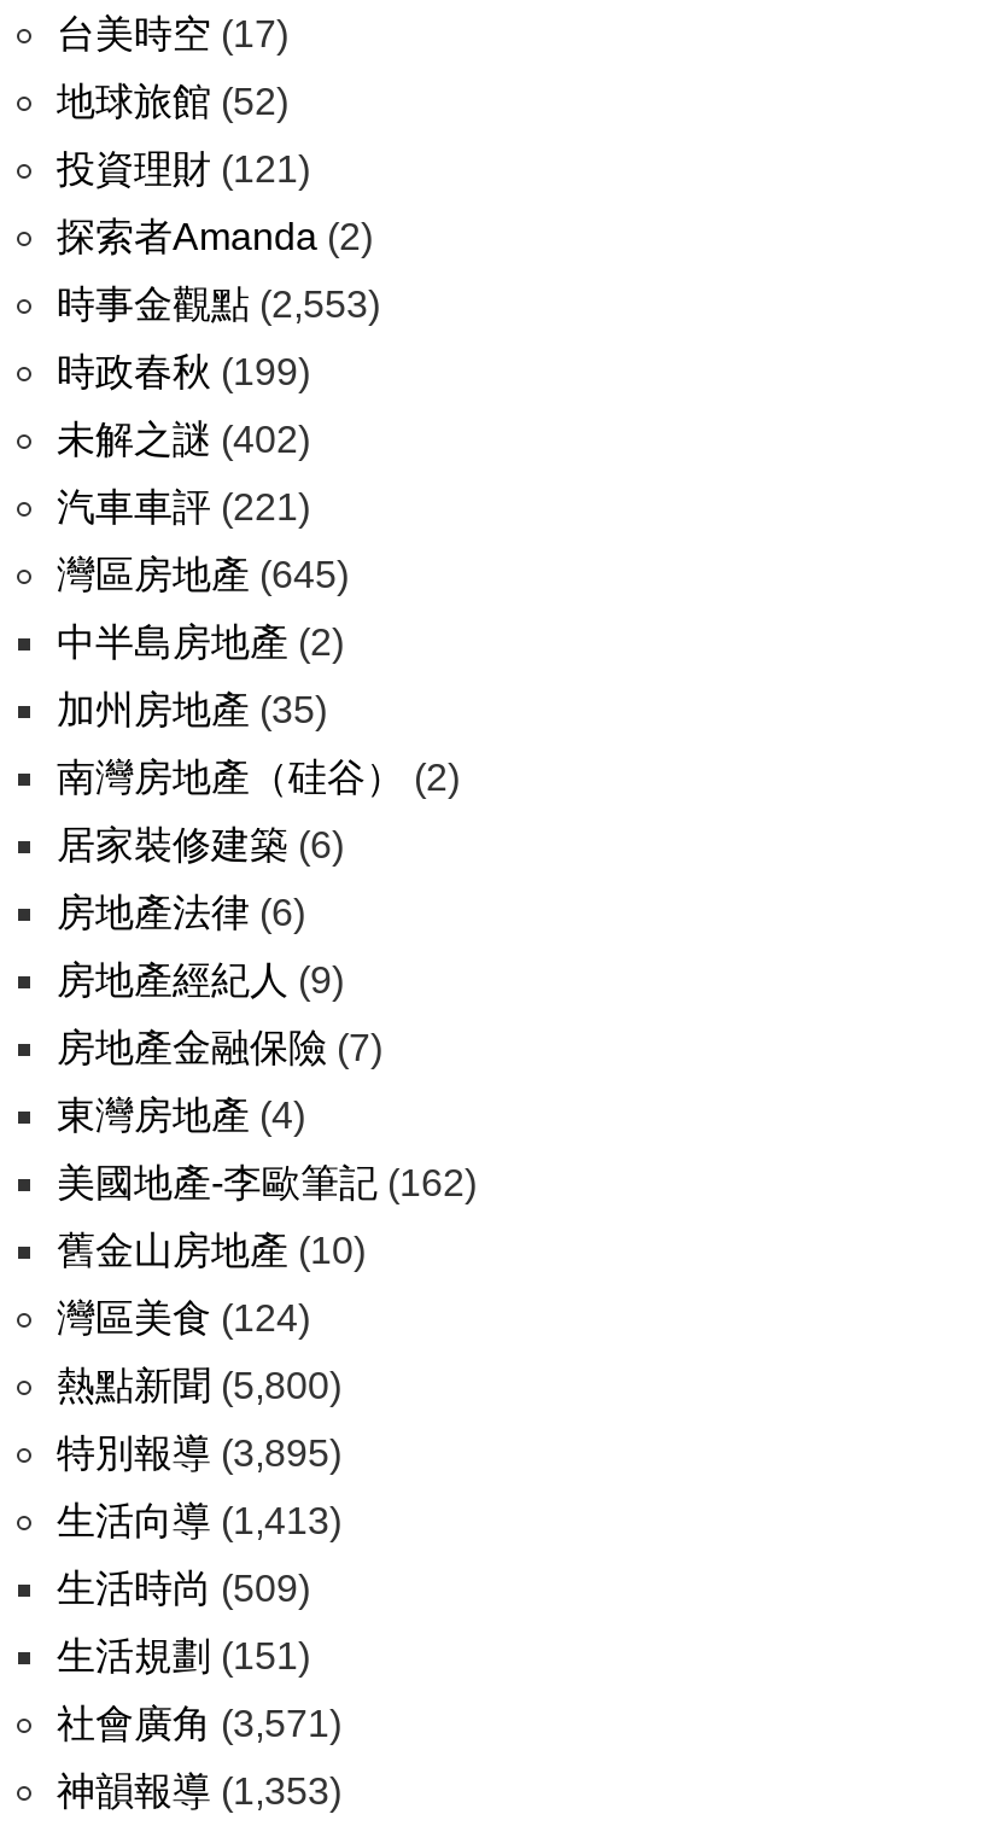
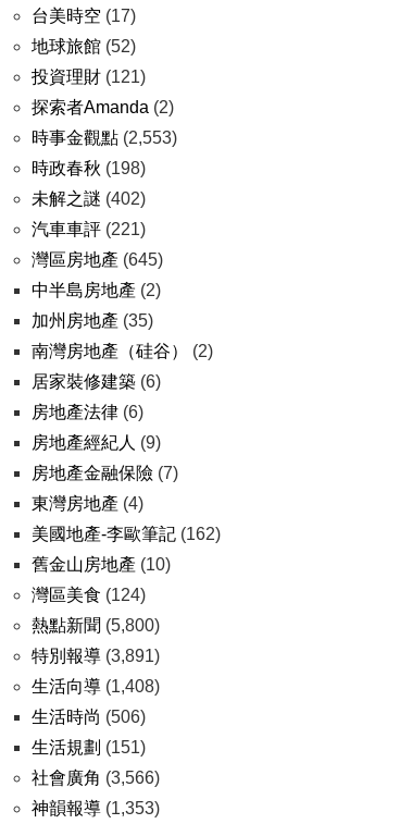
- 時政春秋(199)
+ 時政春秋(198)

- 特別報導(3,895)
+ 特別報導(3,891)

- 生活向導(1,413)
+ 生活向導(1,408)

- 生活時尚(509)
+ 生活時尚(506)

- 社會廣角(3,571)
+ 社會廣角(3,566)
